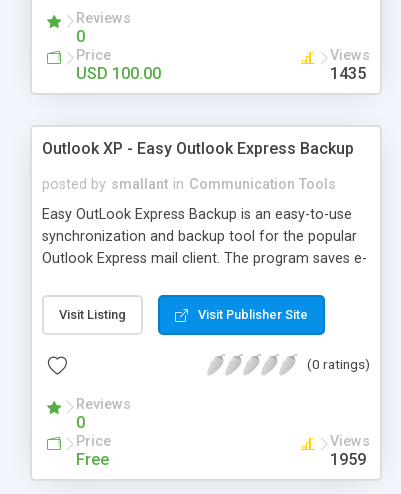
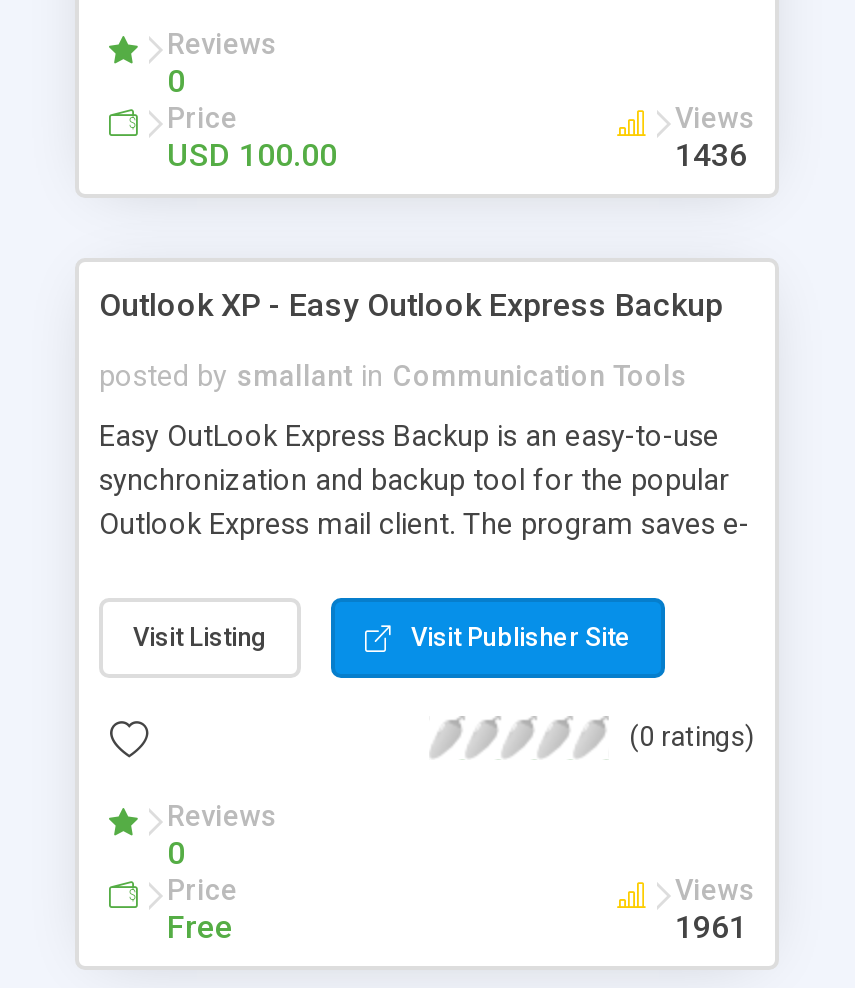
- 1435
+ 1436

- 1959
+ 1961
